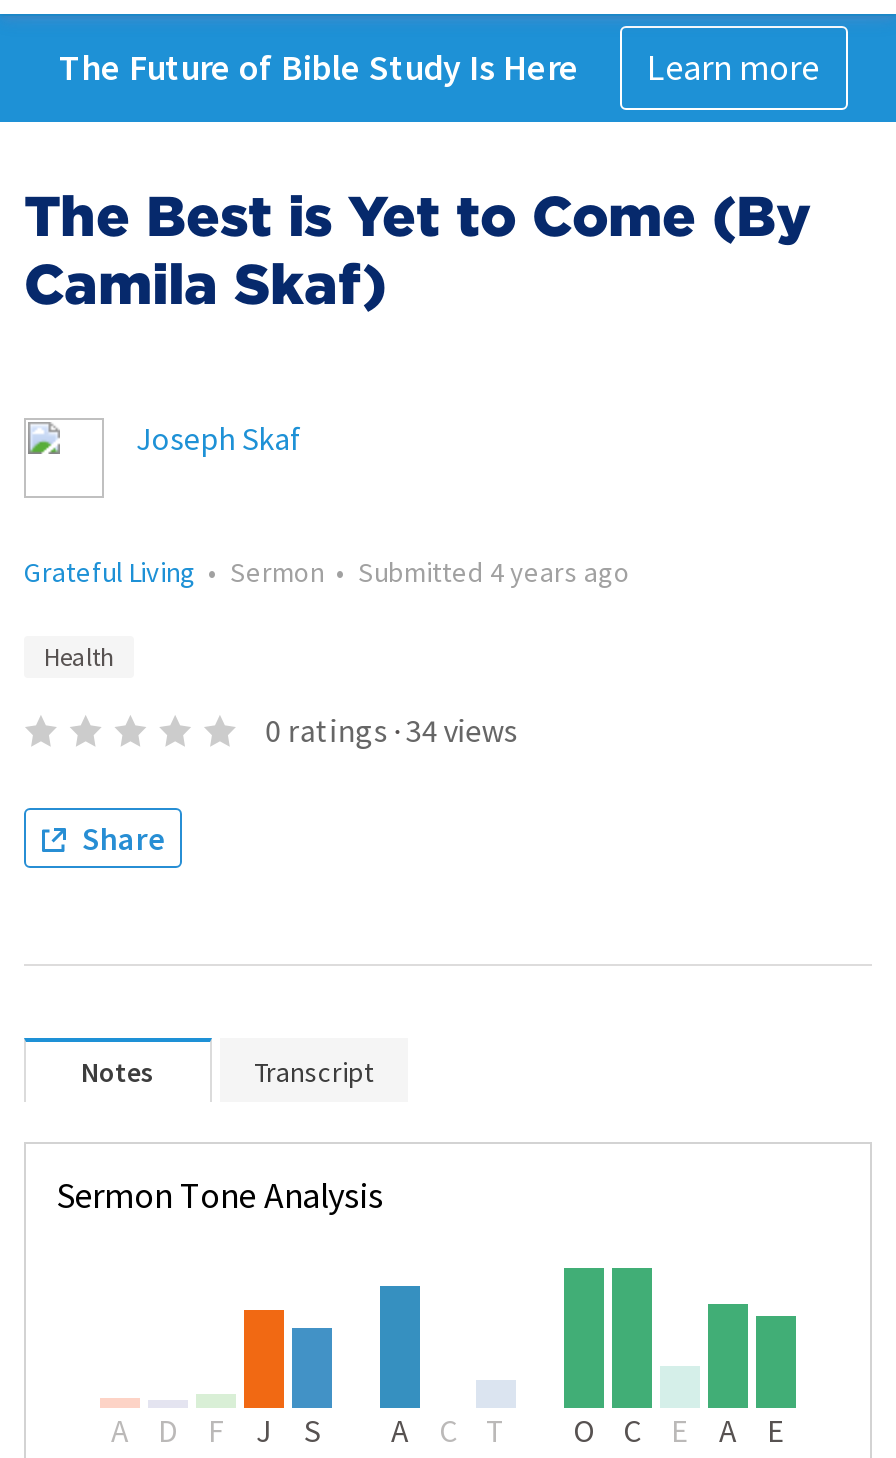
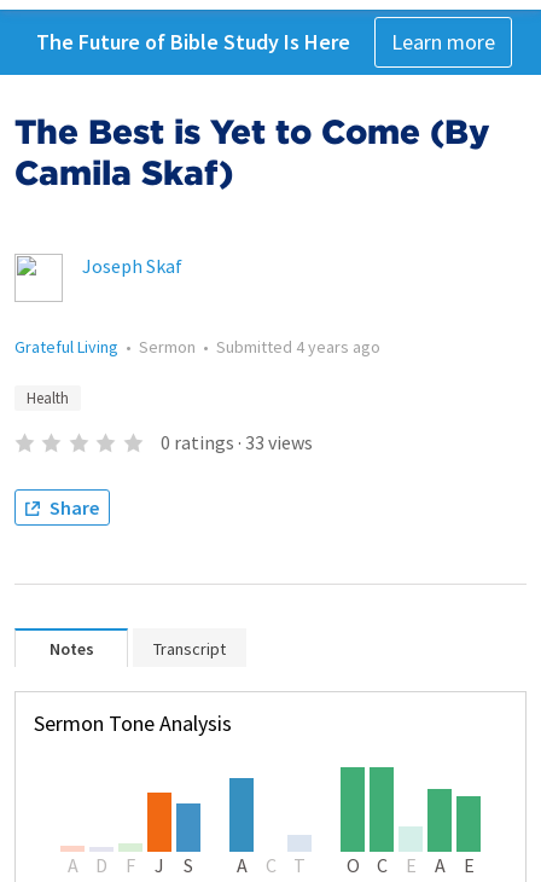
- 0 ratings · 34 views
+ 0 ratings · 33 views
